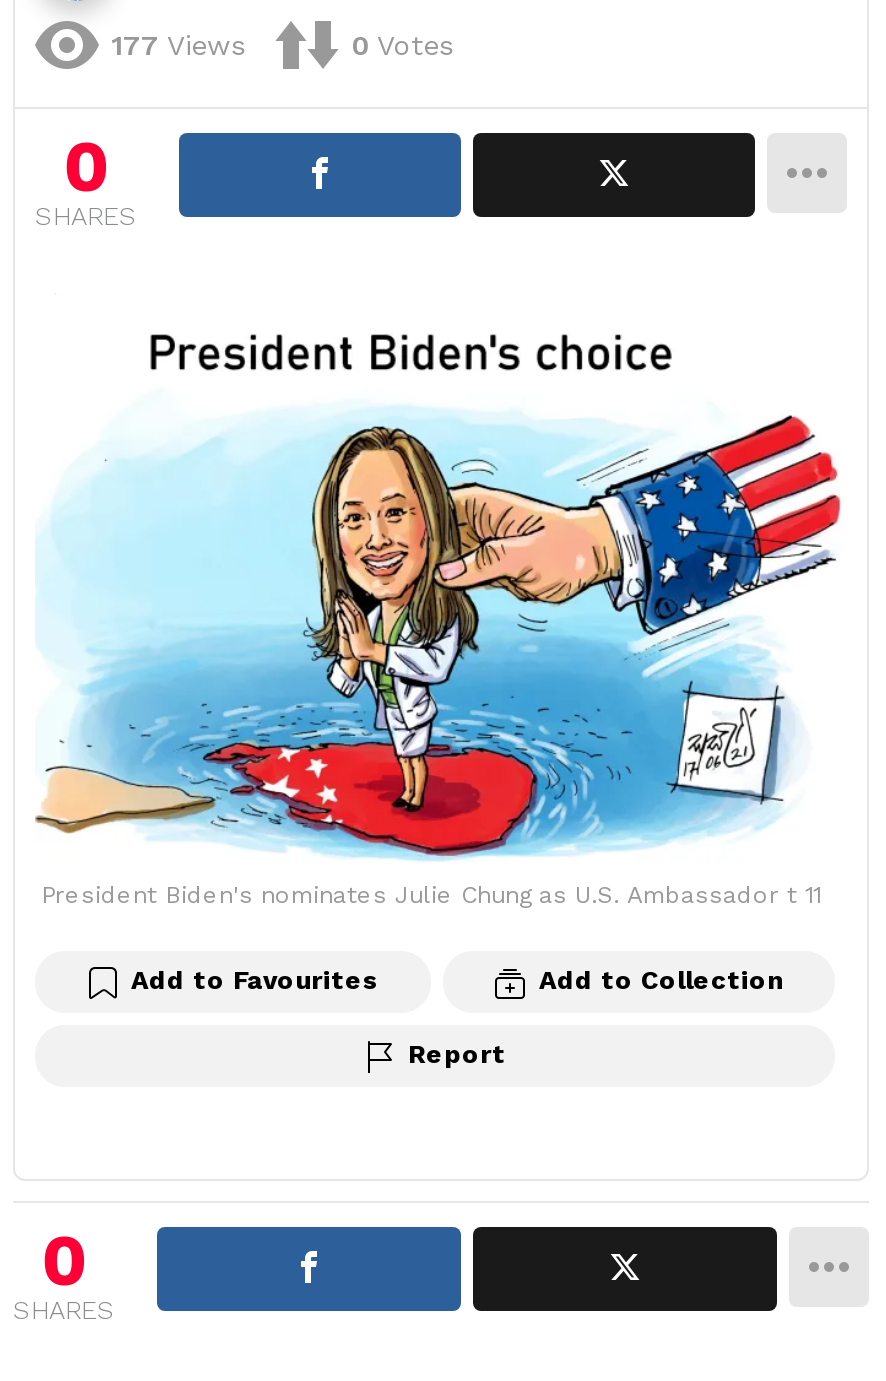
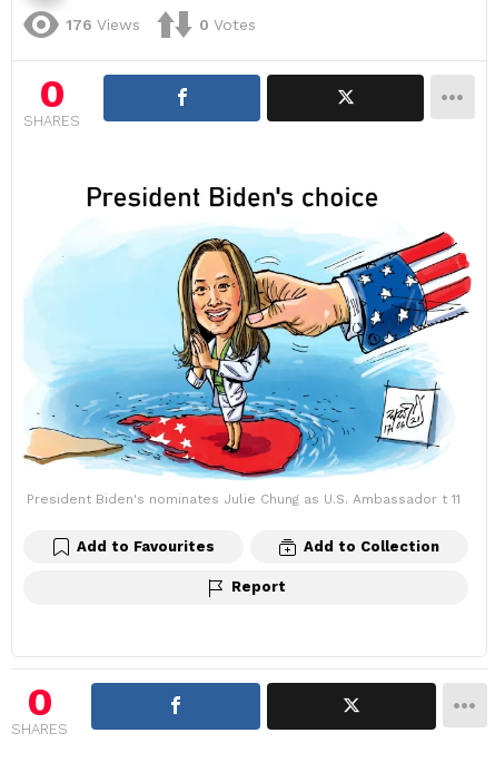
- 177 Views
+ 176 Views
